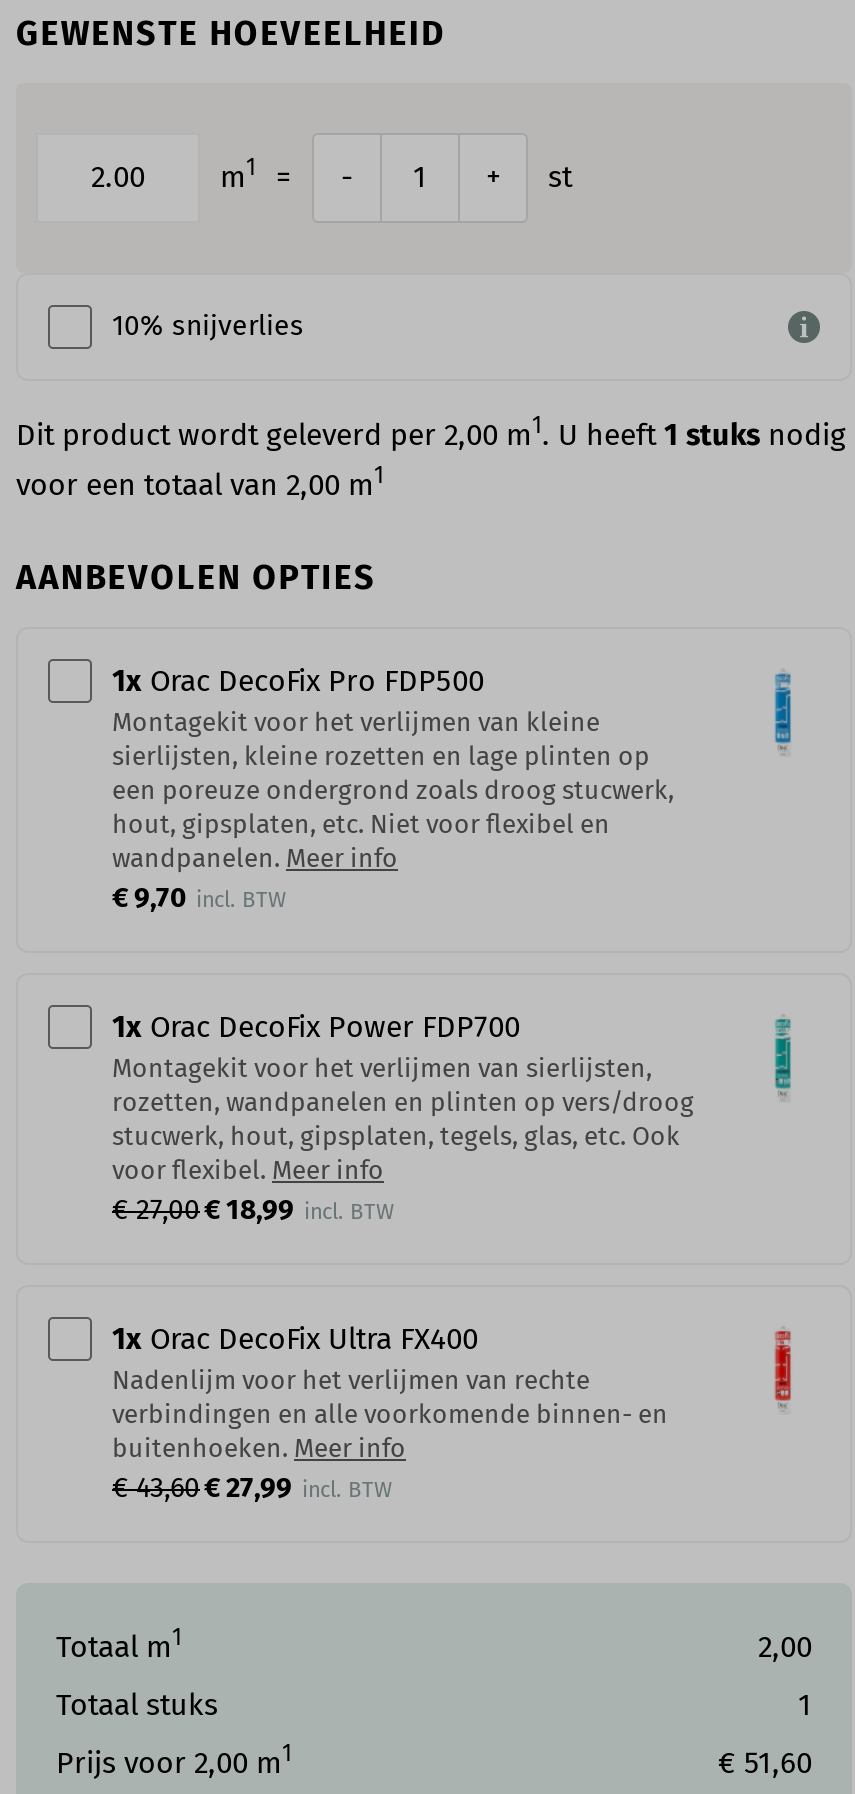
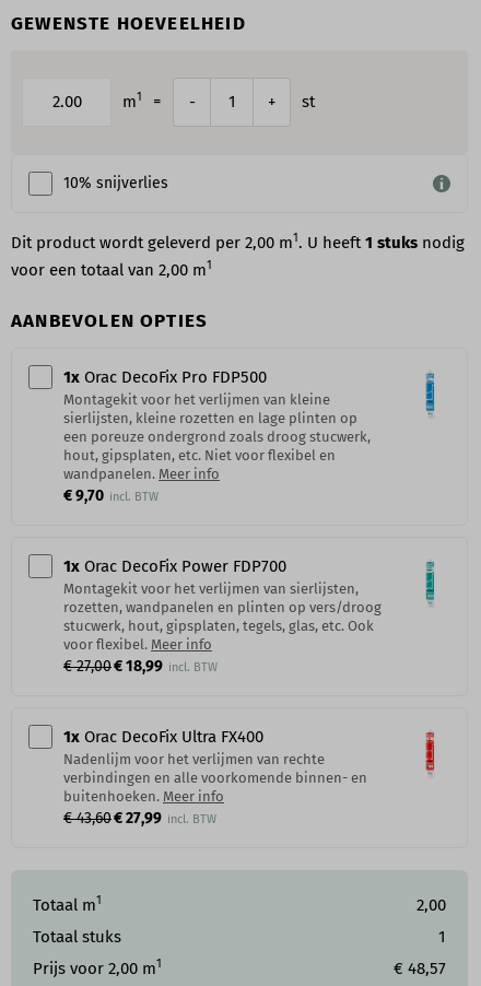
- € 51,60
+ € 48,57
